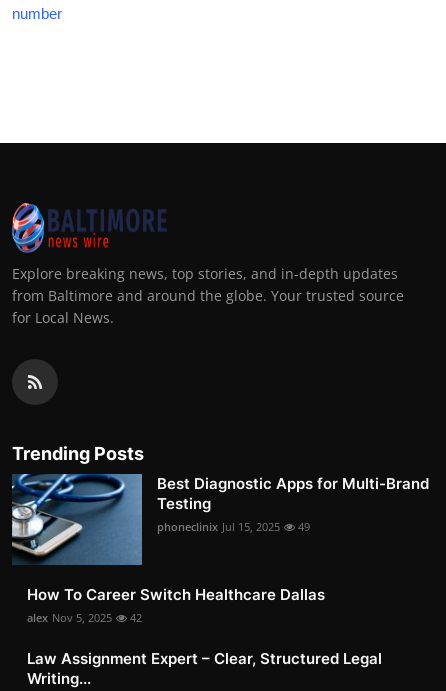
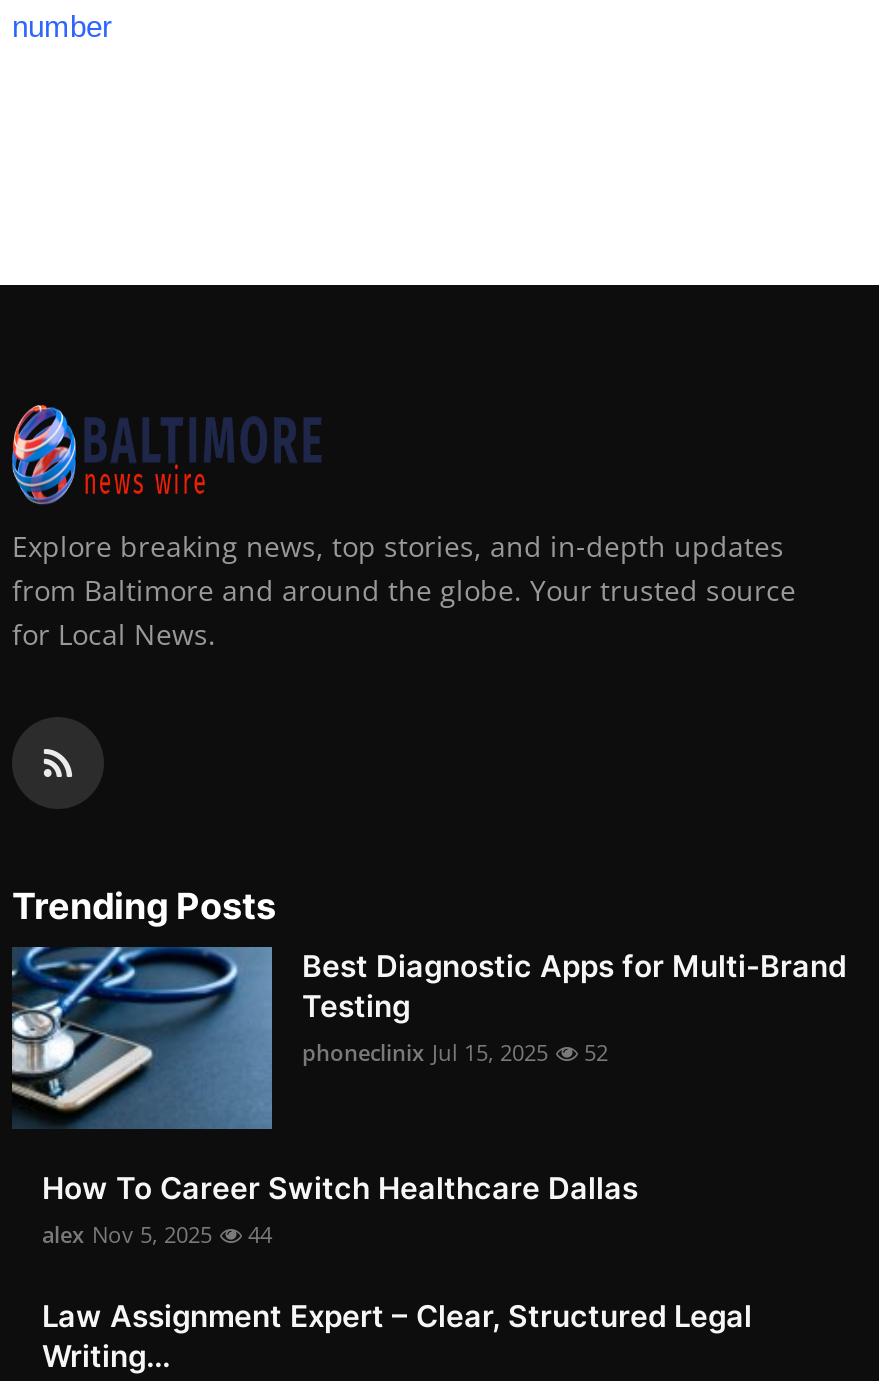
- phoneclinix Jul 15, 2025 49
+ phoneclinix Jul 15, 2025 52

- alex Nov 5, 2025 42
+ alex Nov 5, 2025 44
